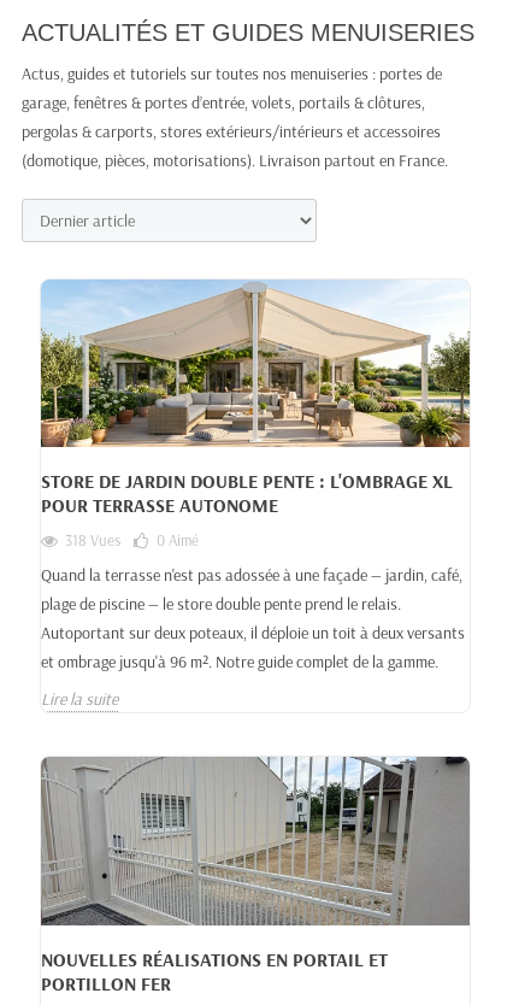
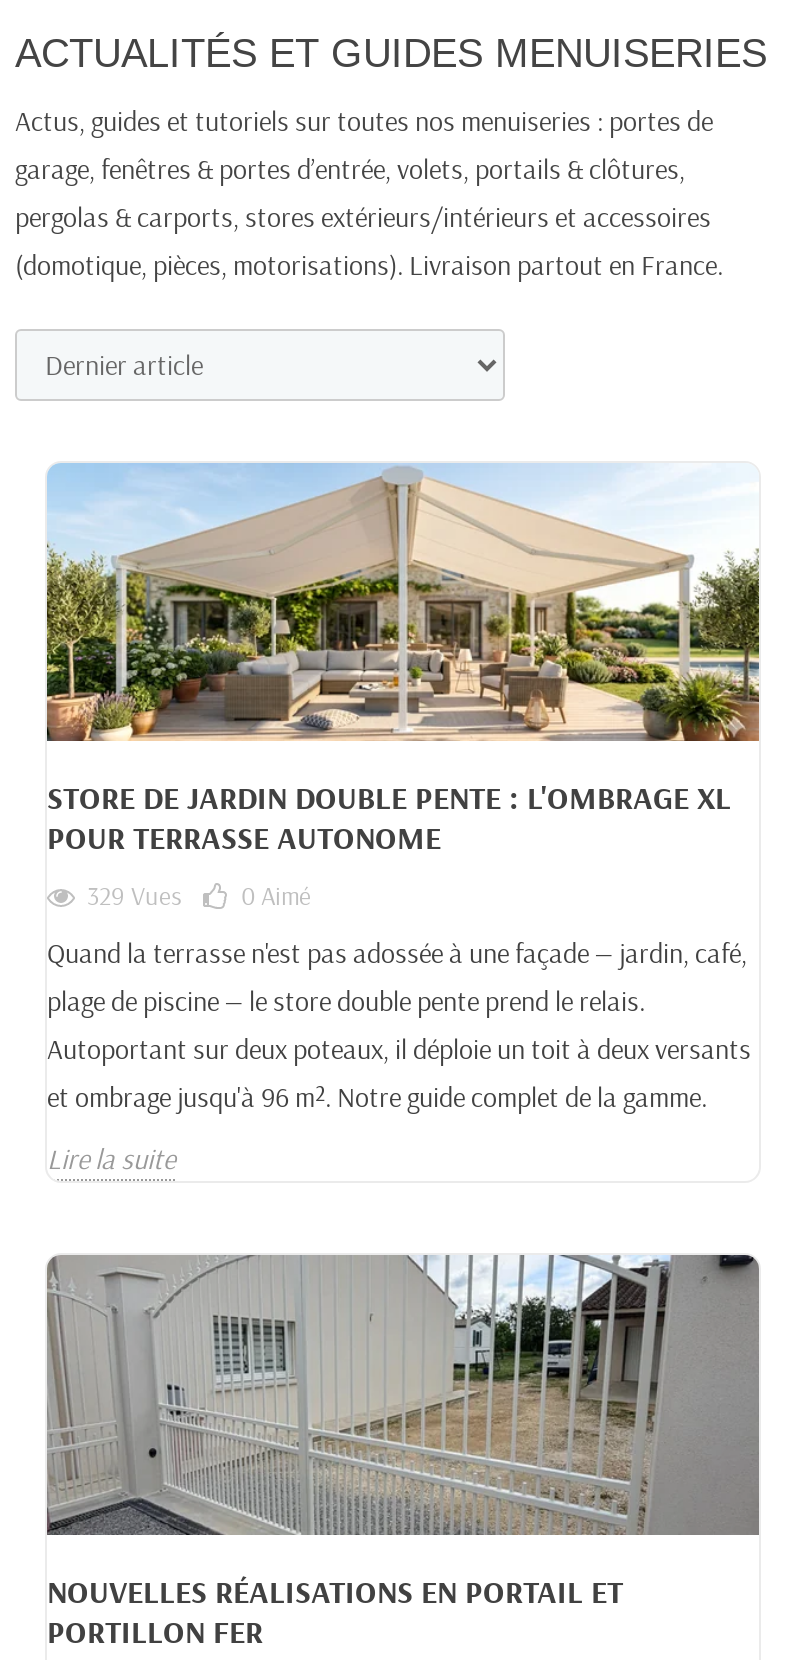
- 318 Vues 0 Aimé
+ 329 Vues 0 Aimé
